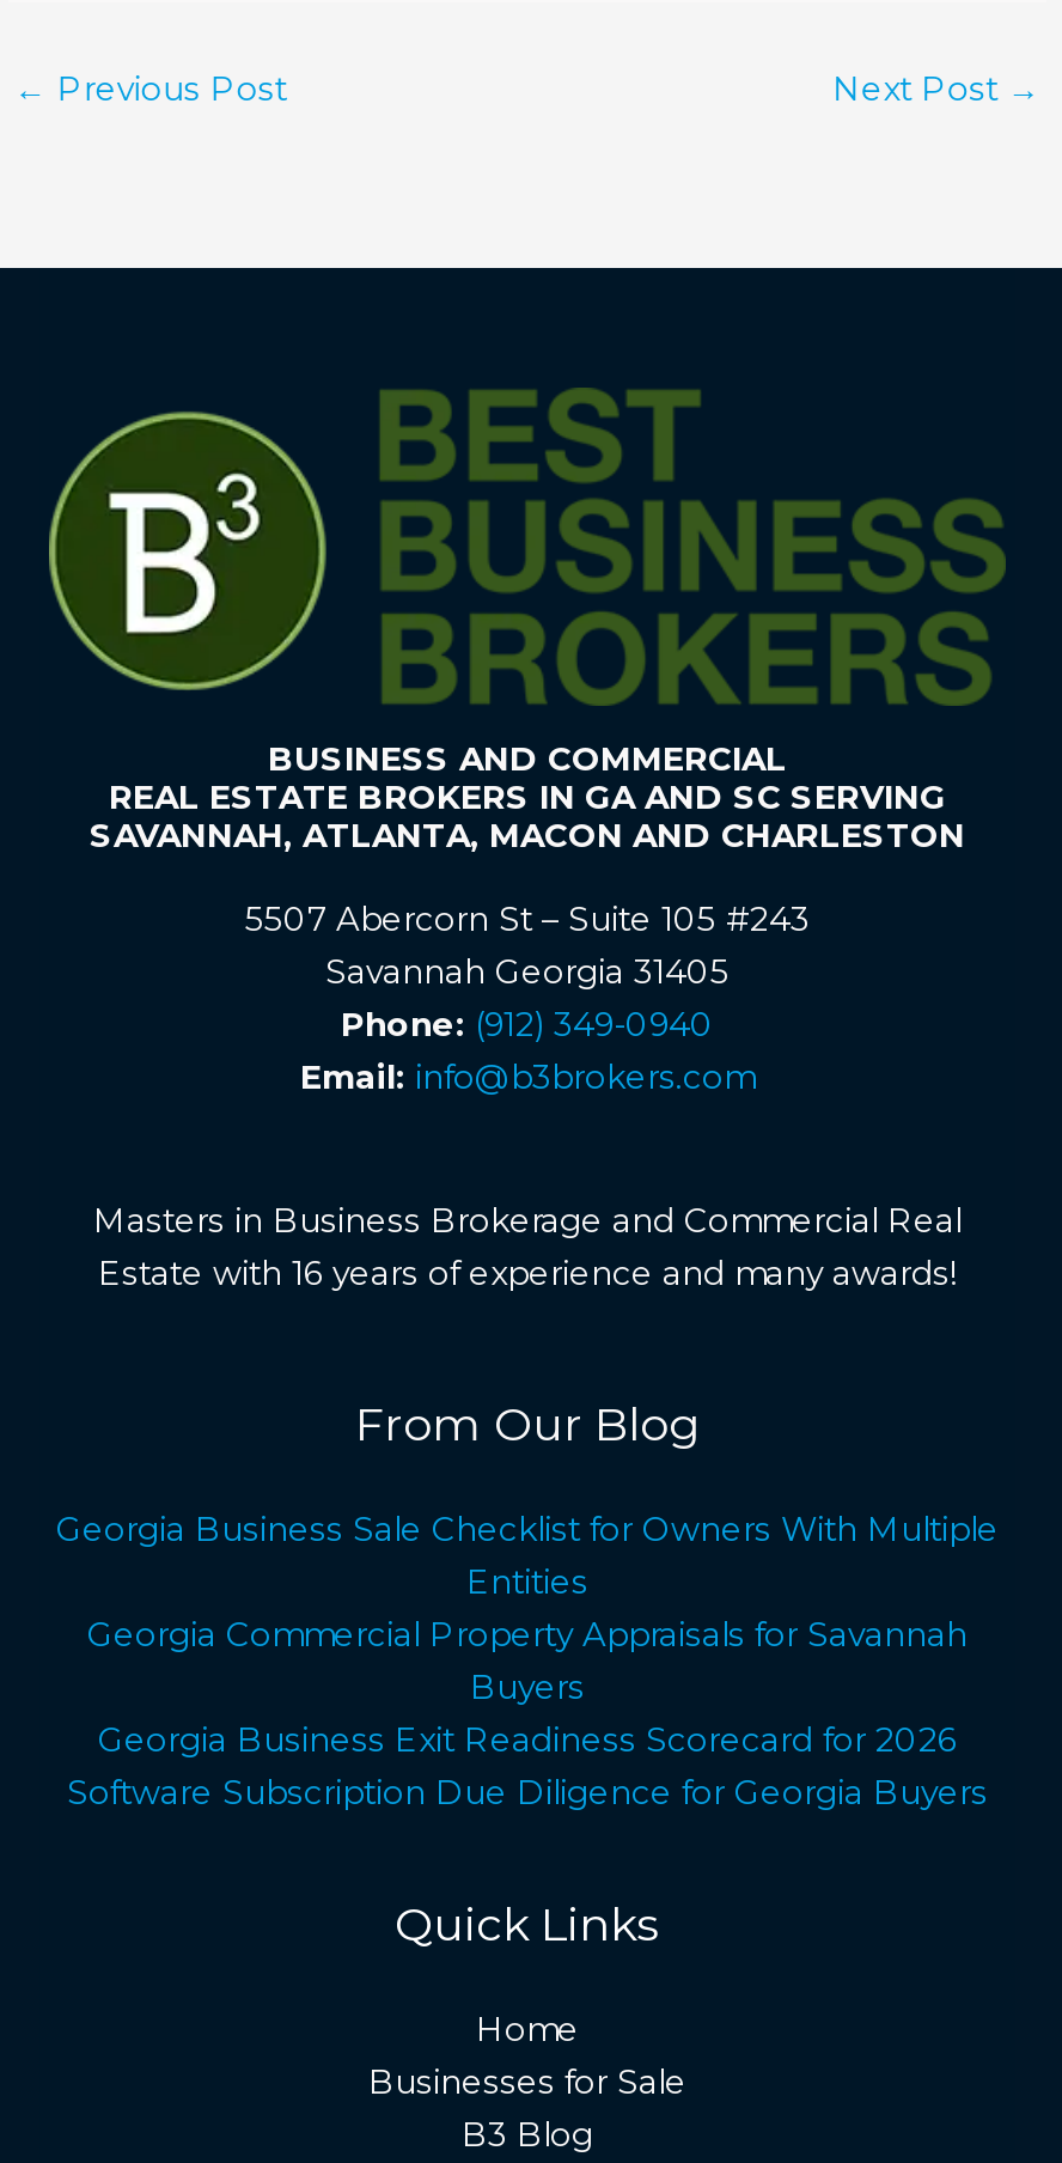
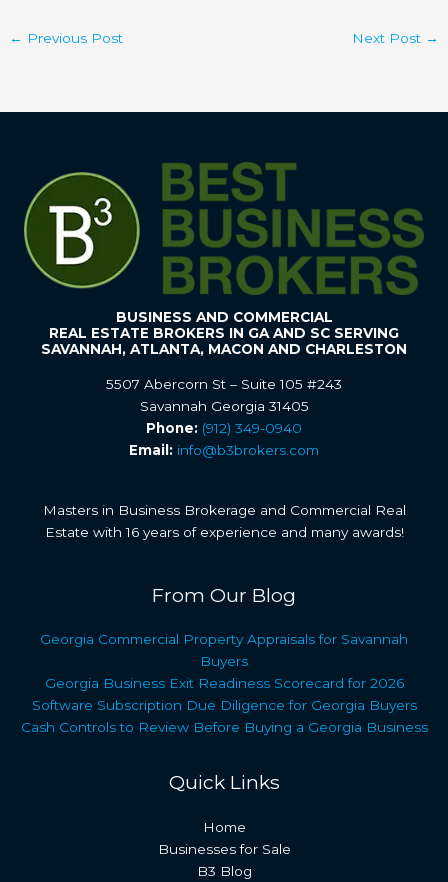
- Georgia Business Sale Checklist for Owners With Multiple
- Entities

moved up: Georgia Commercial Property Appraisals for Savannah | Buyers | Georgia Business Exit Readiness Scorecard for 2026 | Software Subscription Due Diligence for Georgia Buyers

+ Cash Controls to Review Before Buying a Georgia Business
